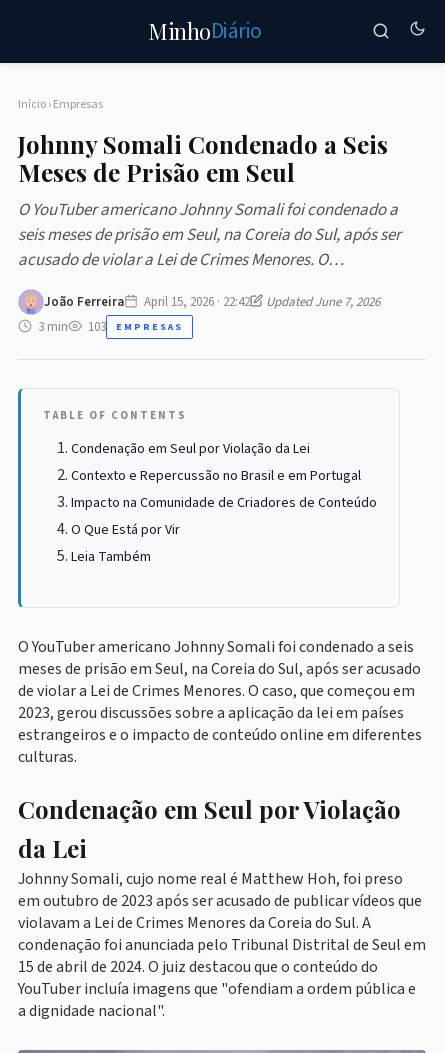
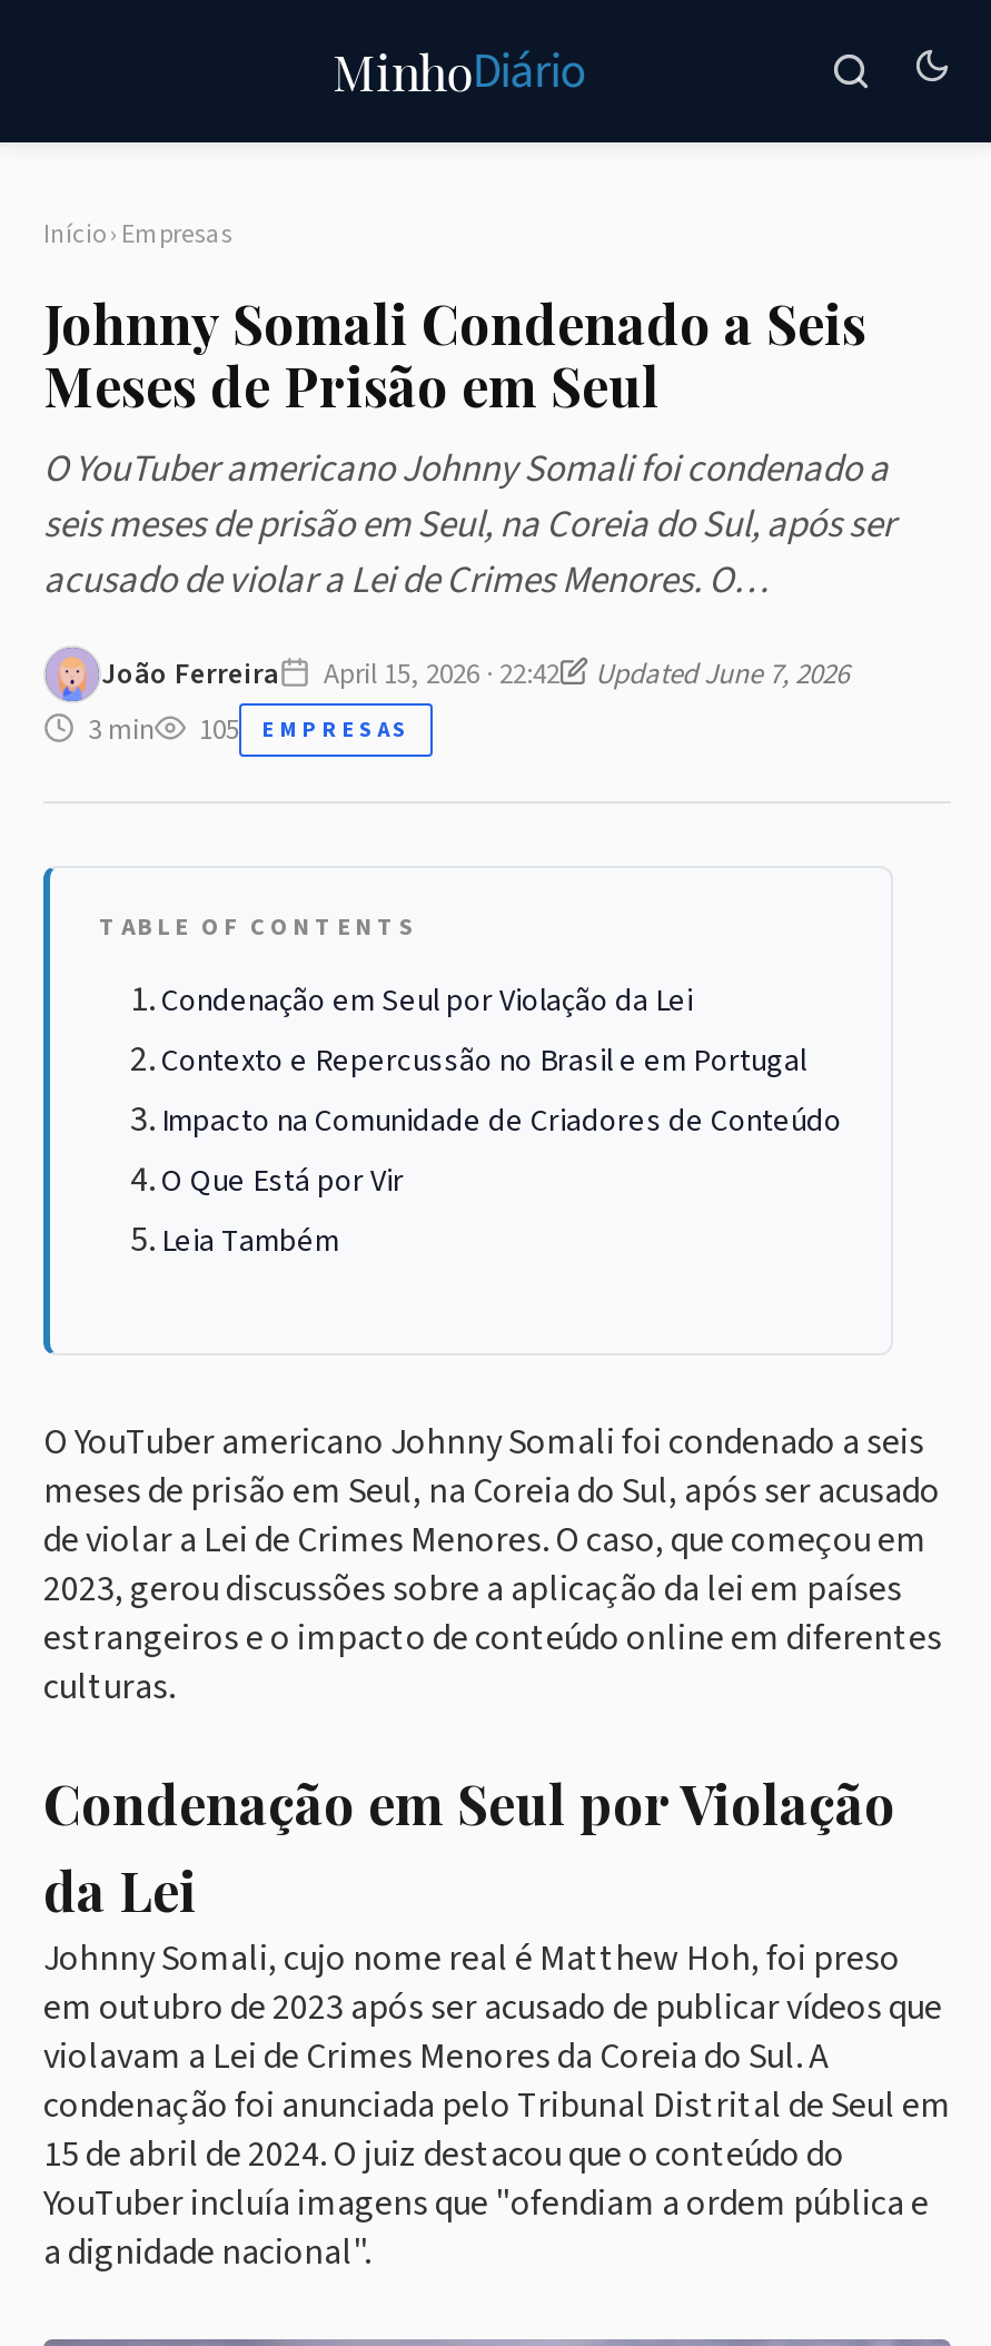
- 3 min 103 EMPRESAS
+ 3 min 105 EMPRESAS
